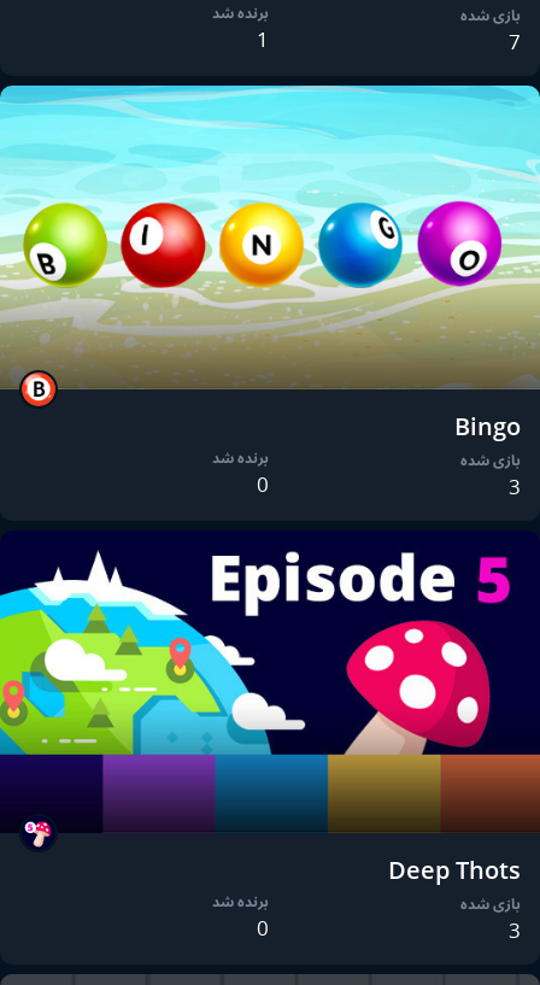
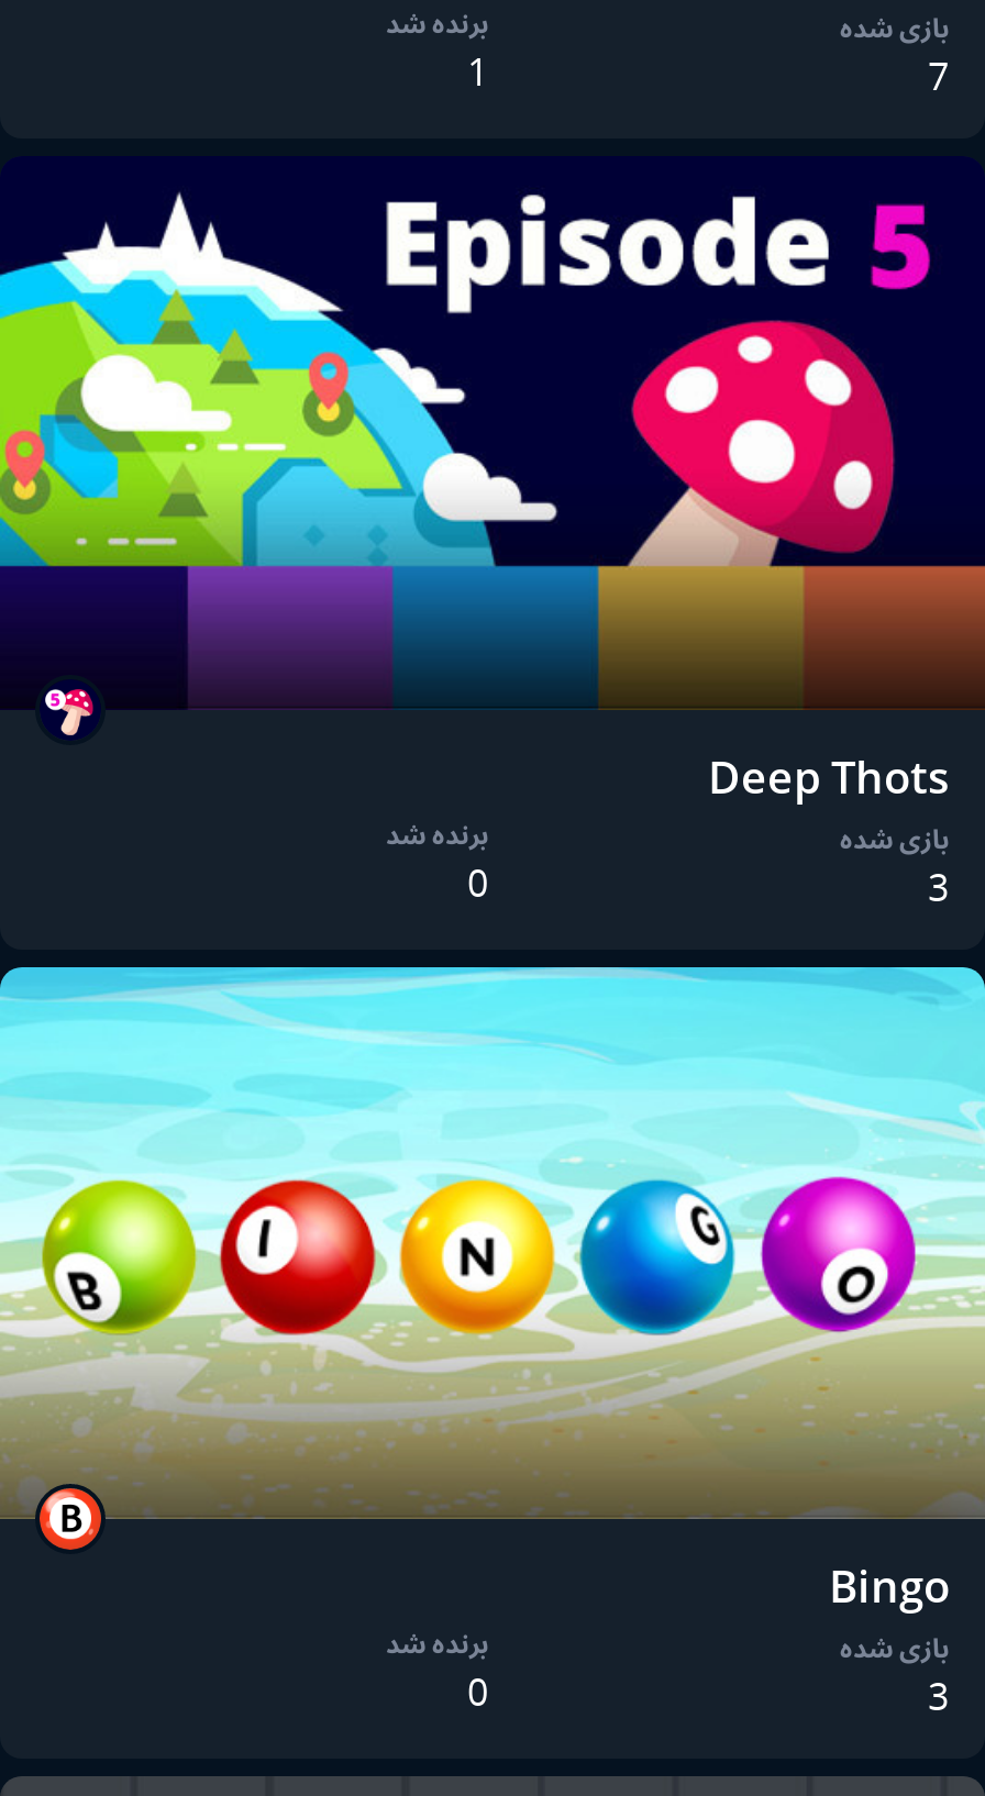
moved down: [image] | Bingo

moved up: [image] | Deep Thots
